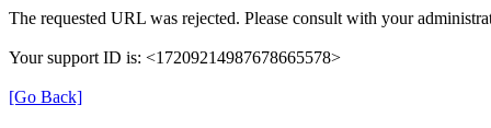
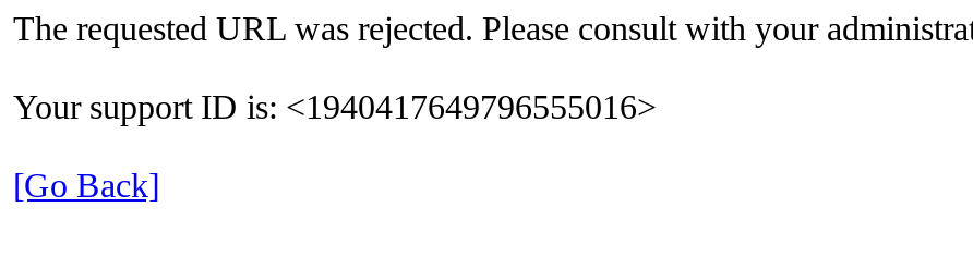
- Your support ID is: <17209214987678665578>
+ Your support ID is: <1940417649796555016>
